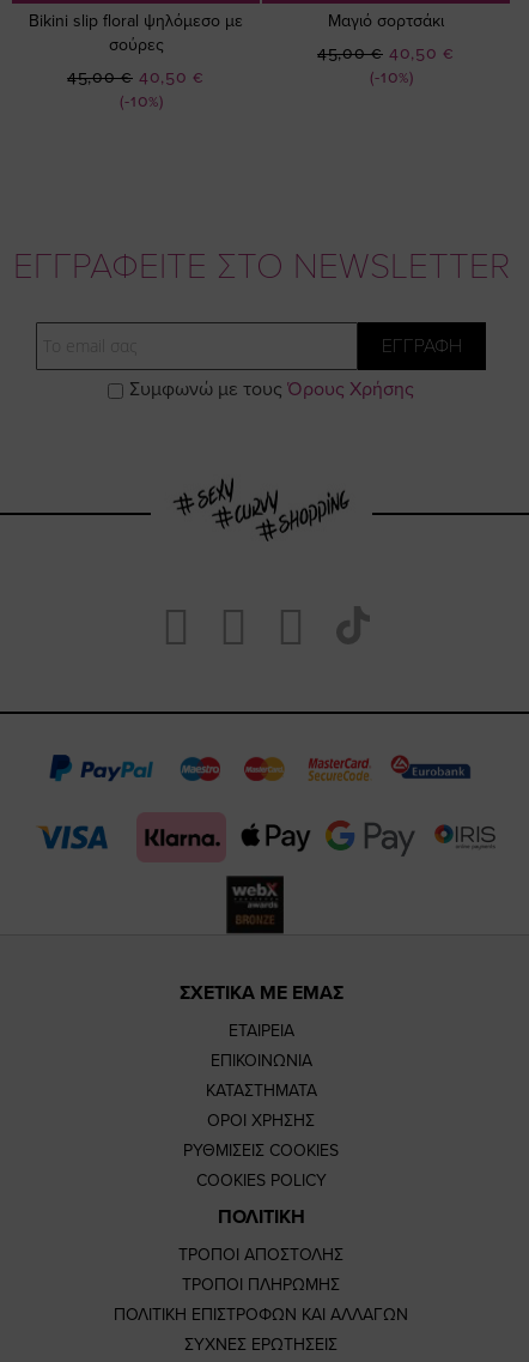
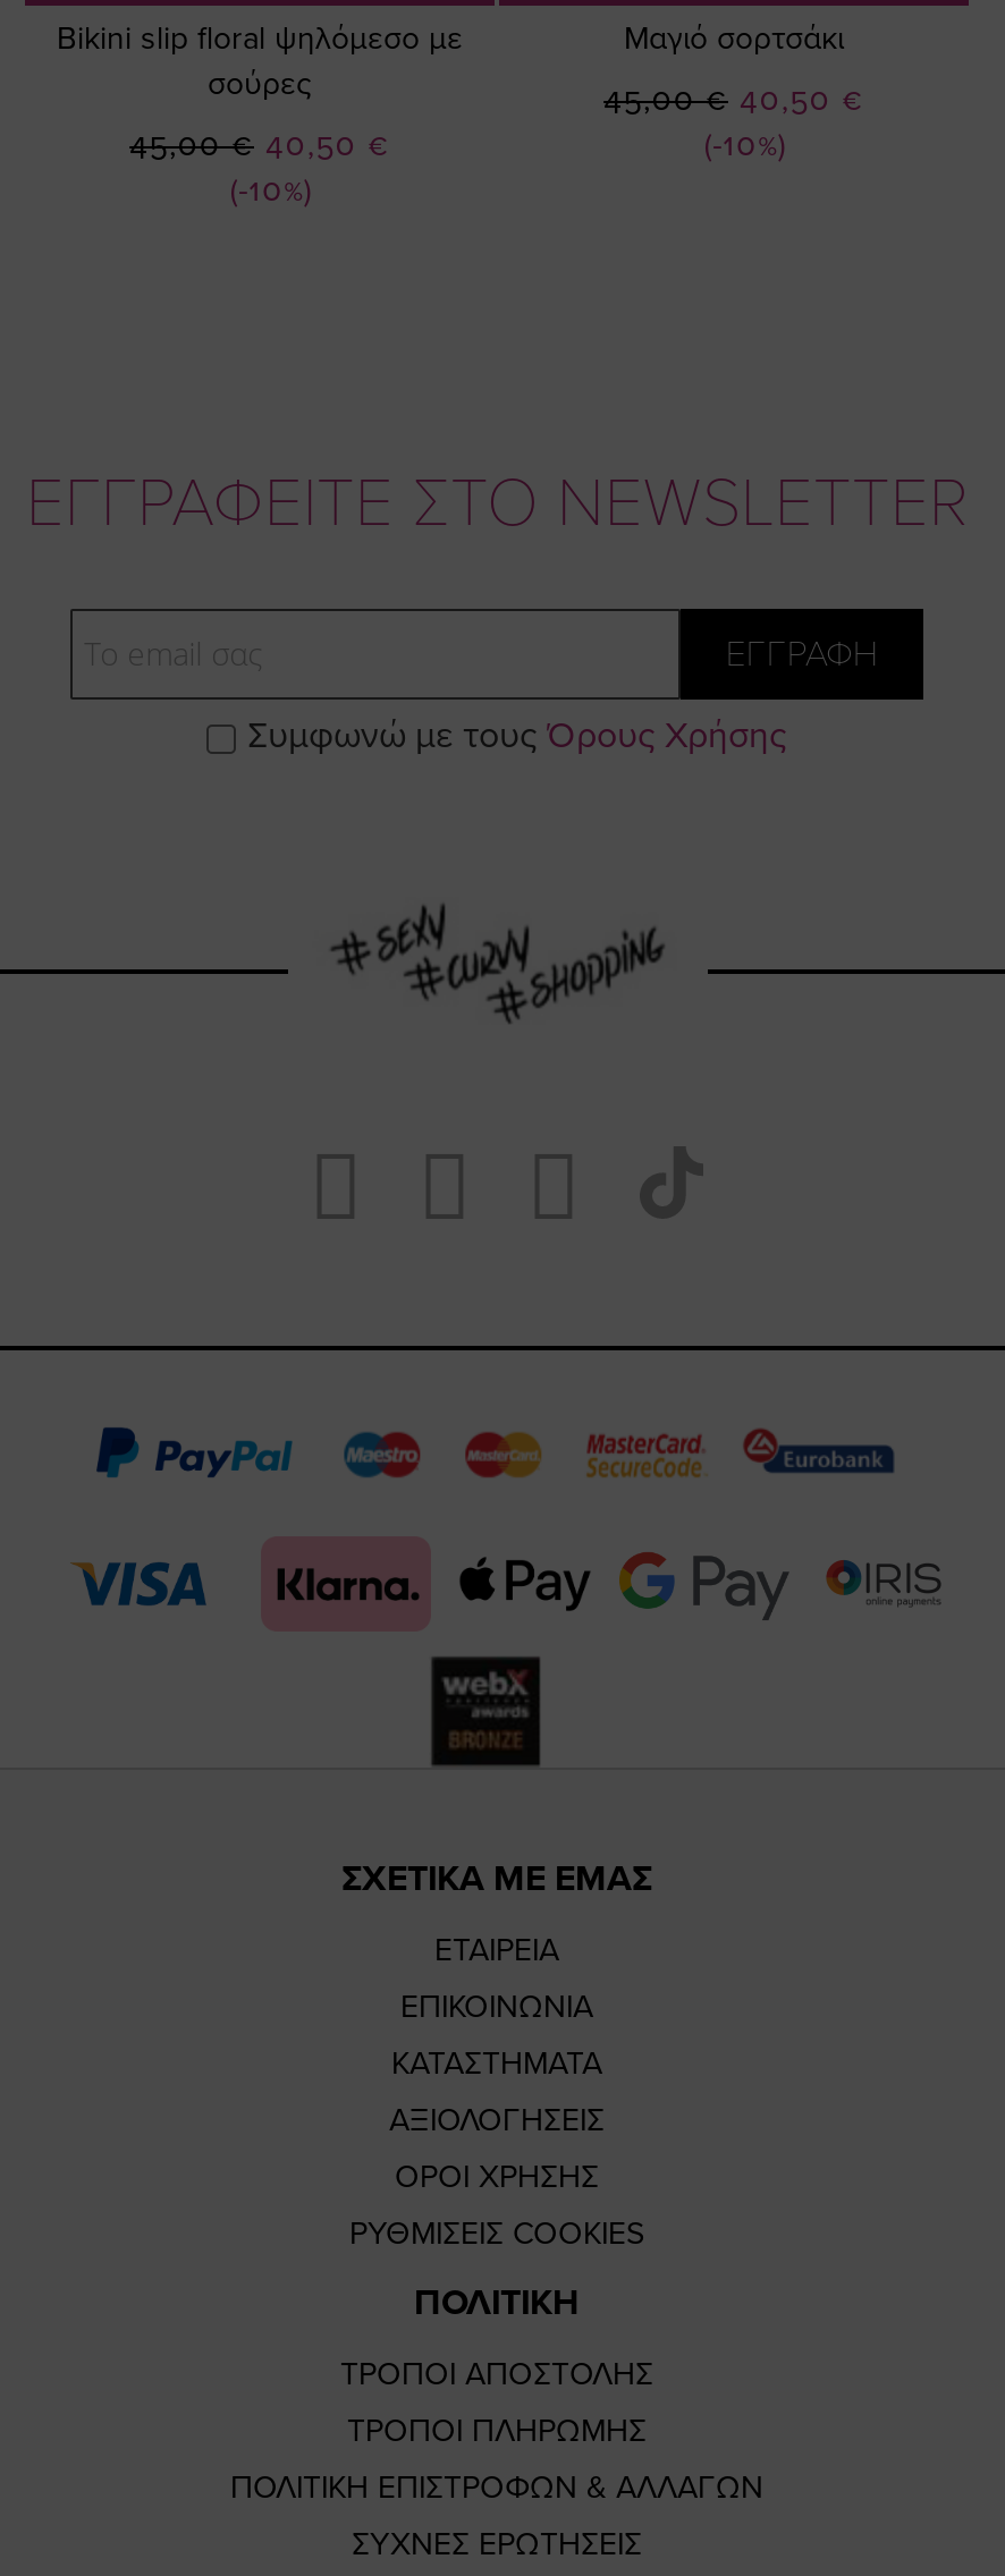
+ ΑΞΙΟΛΟΓΗΣΕΙΣ

moved down: ΟΡΟΙ ΧΡΗΣΗΣ | ΡΥΘΜΙΣΕΙΣ COOKIES

- COOKIES POLICY

- ΠΟΛΙΤΙΚΗ ΕΠΙΣΤΡΟΦΩΝ ΚΑΙ ΑΛΛΑΓΩΝ
+ ΠΟΛΙΤΙΚΗ ΕΠΙΣΤΡΟΦΩΝ & ΑΛΛΑΓΩΝ
